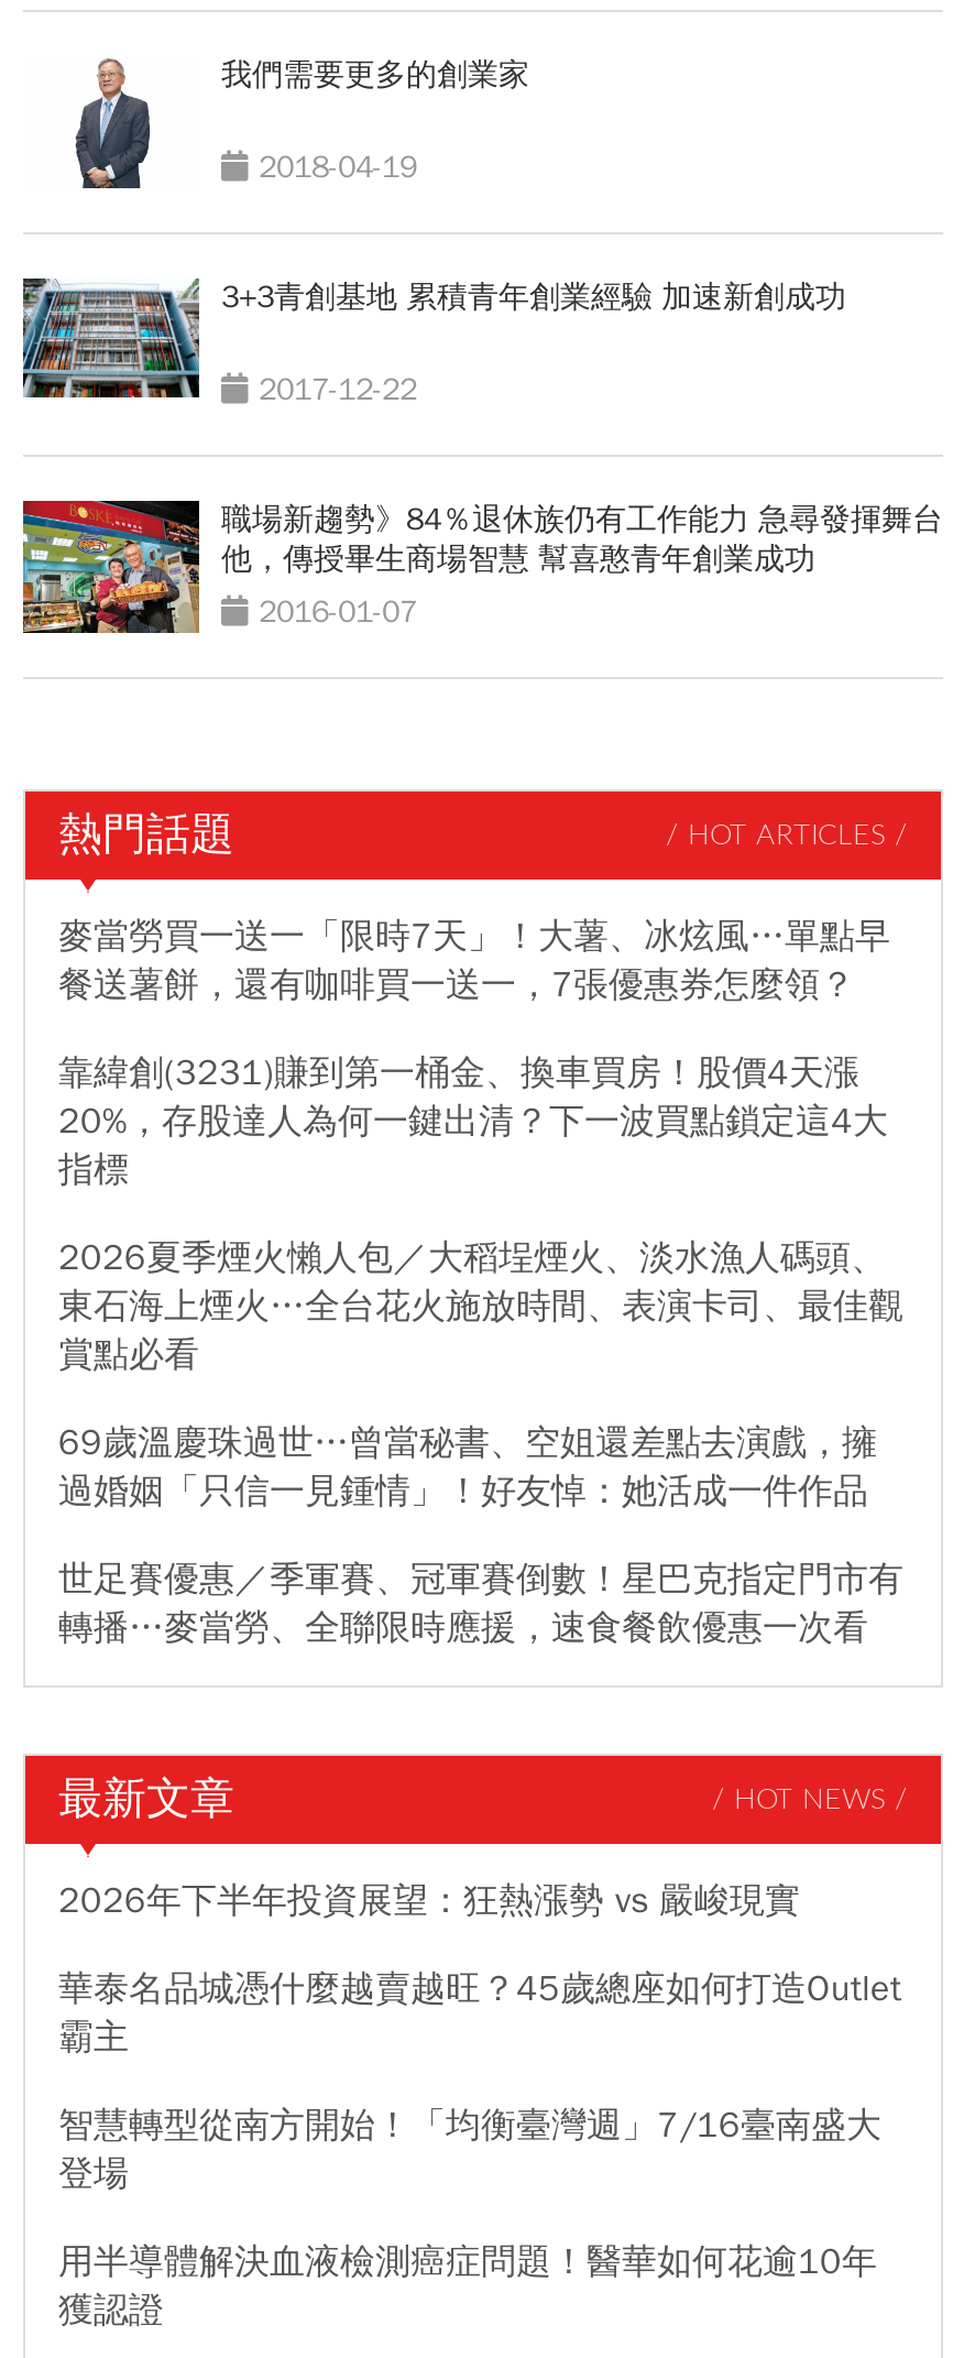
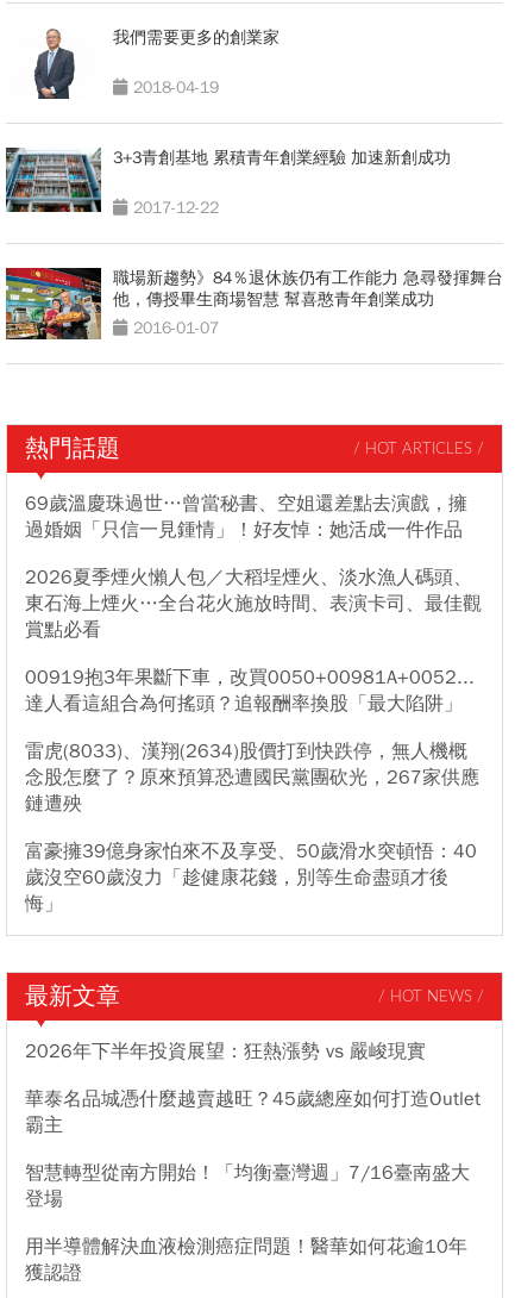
- 麥當勞買一送一「限時7天」！大薯、冰炫風…單點早
- 餐送薯餅，還有咖啡買一送一，7張優惠券怎麼領？
- 靠緯創(3231)賺到第一桶金、換車買房！股價4天漲
- 20%，存股達人為何一鍵出清？下一波買點鎖定這4大
- 指標

moved up: 2026夏季煙火懶人包／大稻埕煙火、淡水漁人碼頭、 | 東石海上煙火…全台花火施放時間、表演卡司、最佳觀 | 賞點必看

moved up: 69歲溫慶珠過世…曾當秘書、空姐還差點去演戲，擁 | 過婚姻「只信一見鍾情」！好友悼：她活成一件作品

- 世足賽優惠／季軍賽、冠軍賽倒數！星巴克指定門市有
- 轉播…麥當勞、全聯限時應援，速食餐飲優惠一次看
+ 00919抱3年果斷下車，改買0050+00981A+0052...
+ 達人看這組合為何搖頭？追報酬率換股「最大陷阱」
+ 雷虎(8033)、漢翔(2634)股價打到快跌停，無人機概
+ 念股怎麼了？原來預算恐遭國民黨團砍光，267家供應
+ 鏈遭殃
+ 富豪擁39億身家怕來不及享受、50歲滑水突頓悟：40
+ 歲沒空60歲沒力「趁健康花錢，別等生命盡頭才後
+ 悔」
